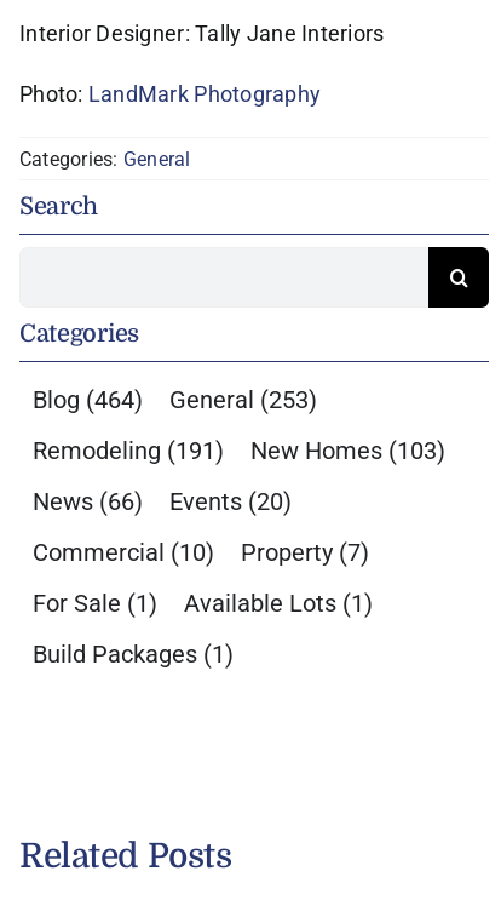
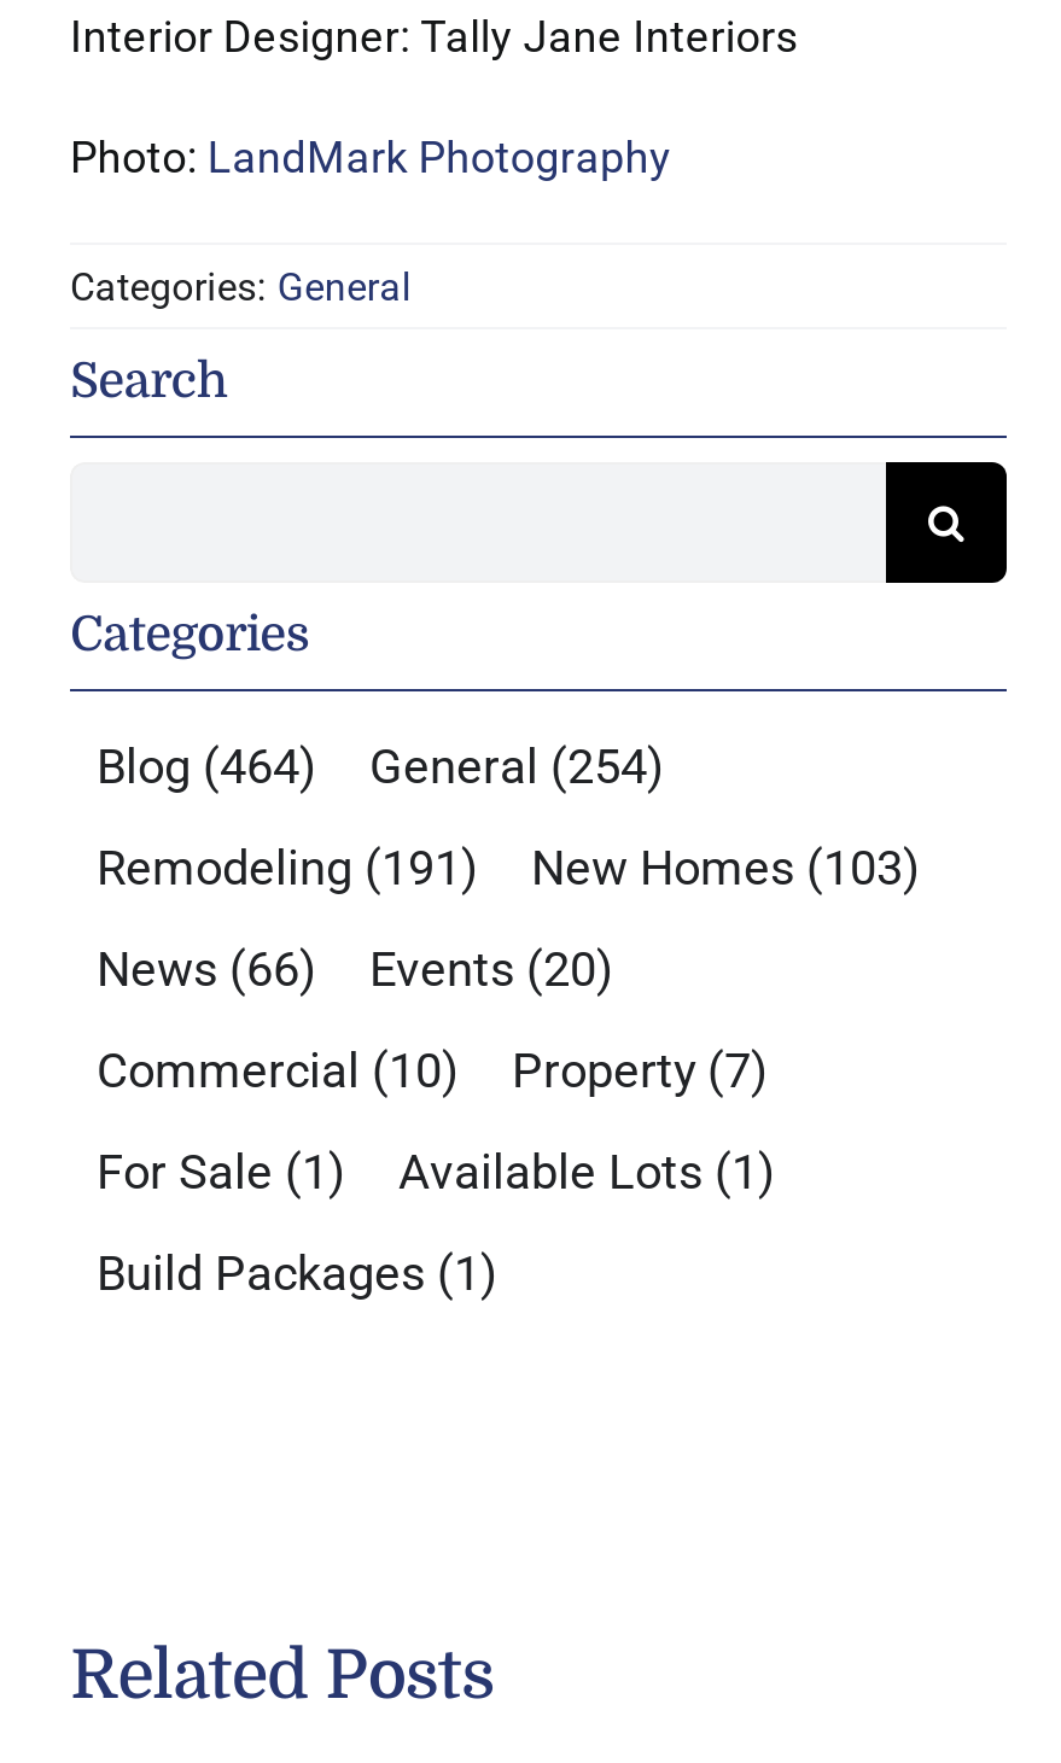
- Blog (464) General (253)
+ Blog (464) General (254)
